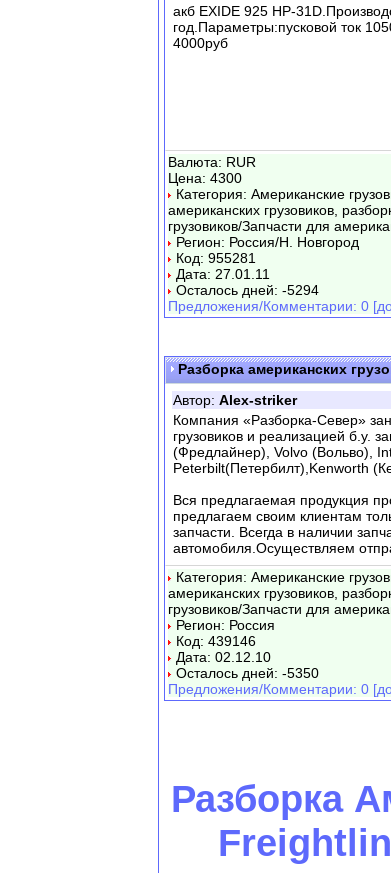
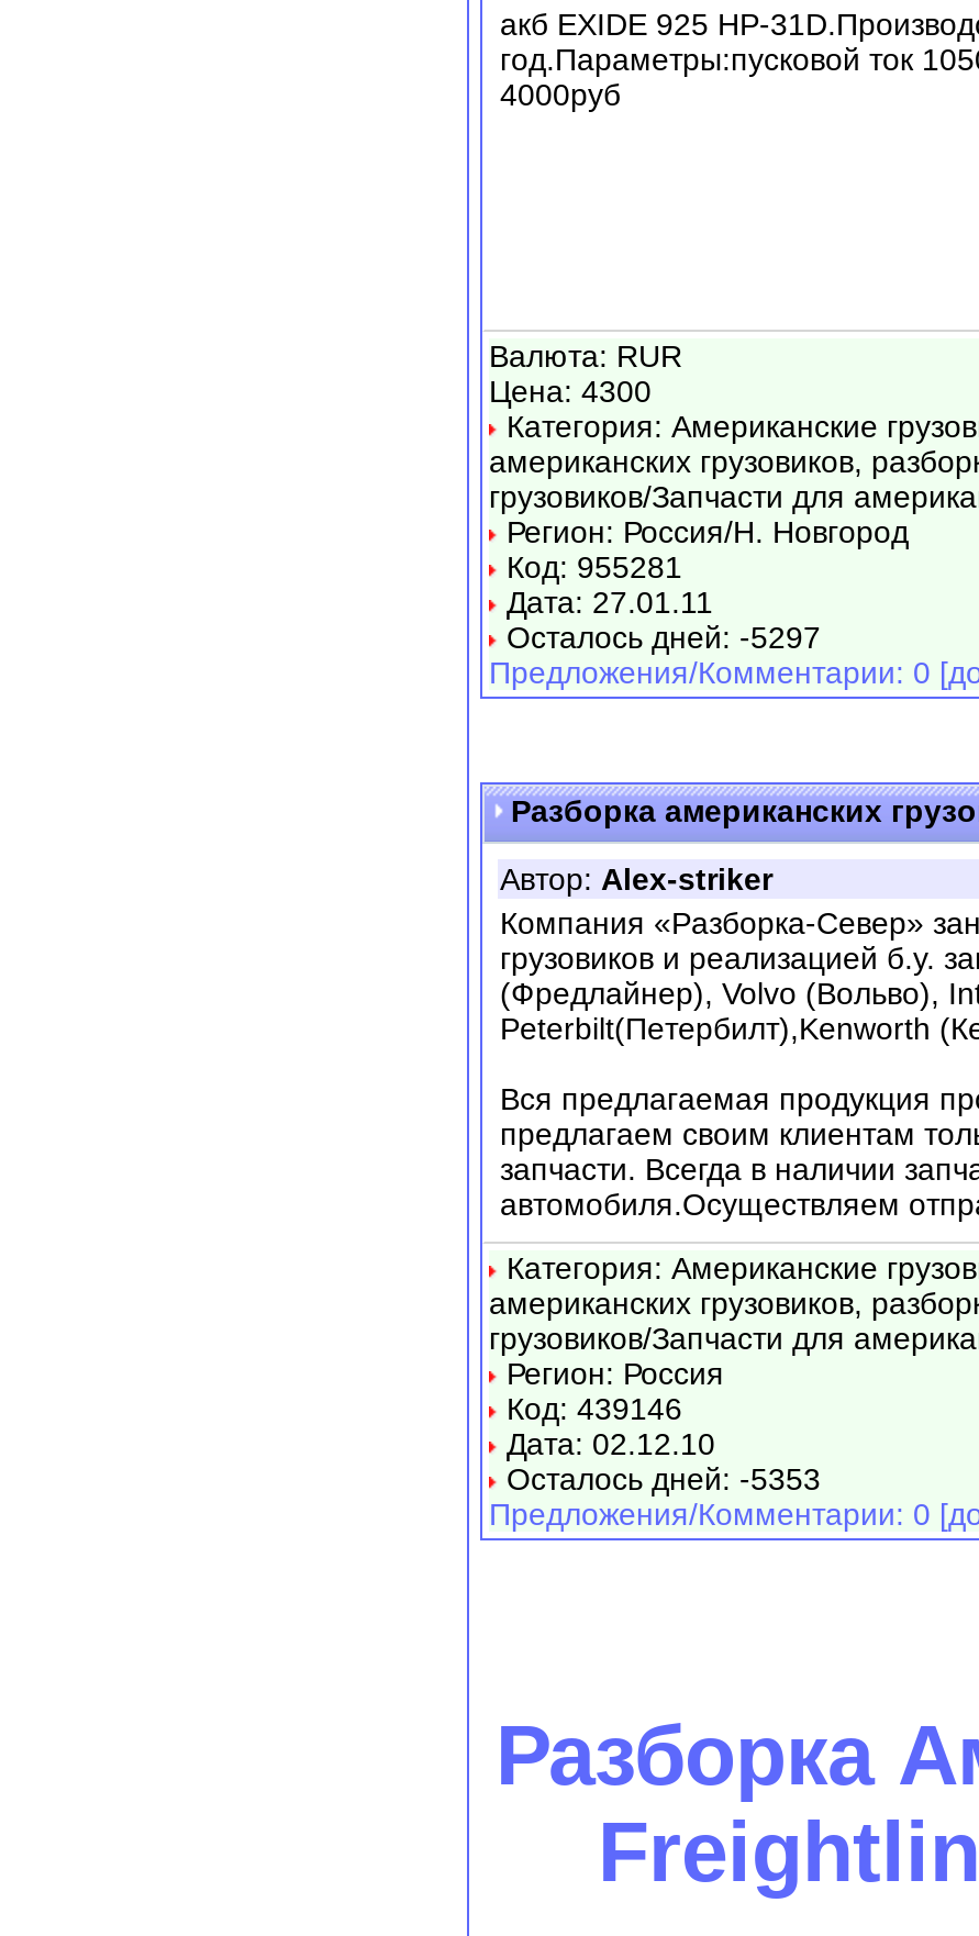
- Осталось дней: -5294
+ Осталось дней: -5297

- Осталось дней: -5350
+ Осталось дней: -5353
